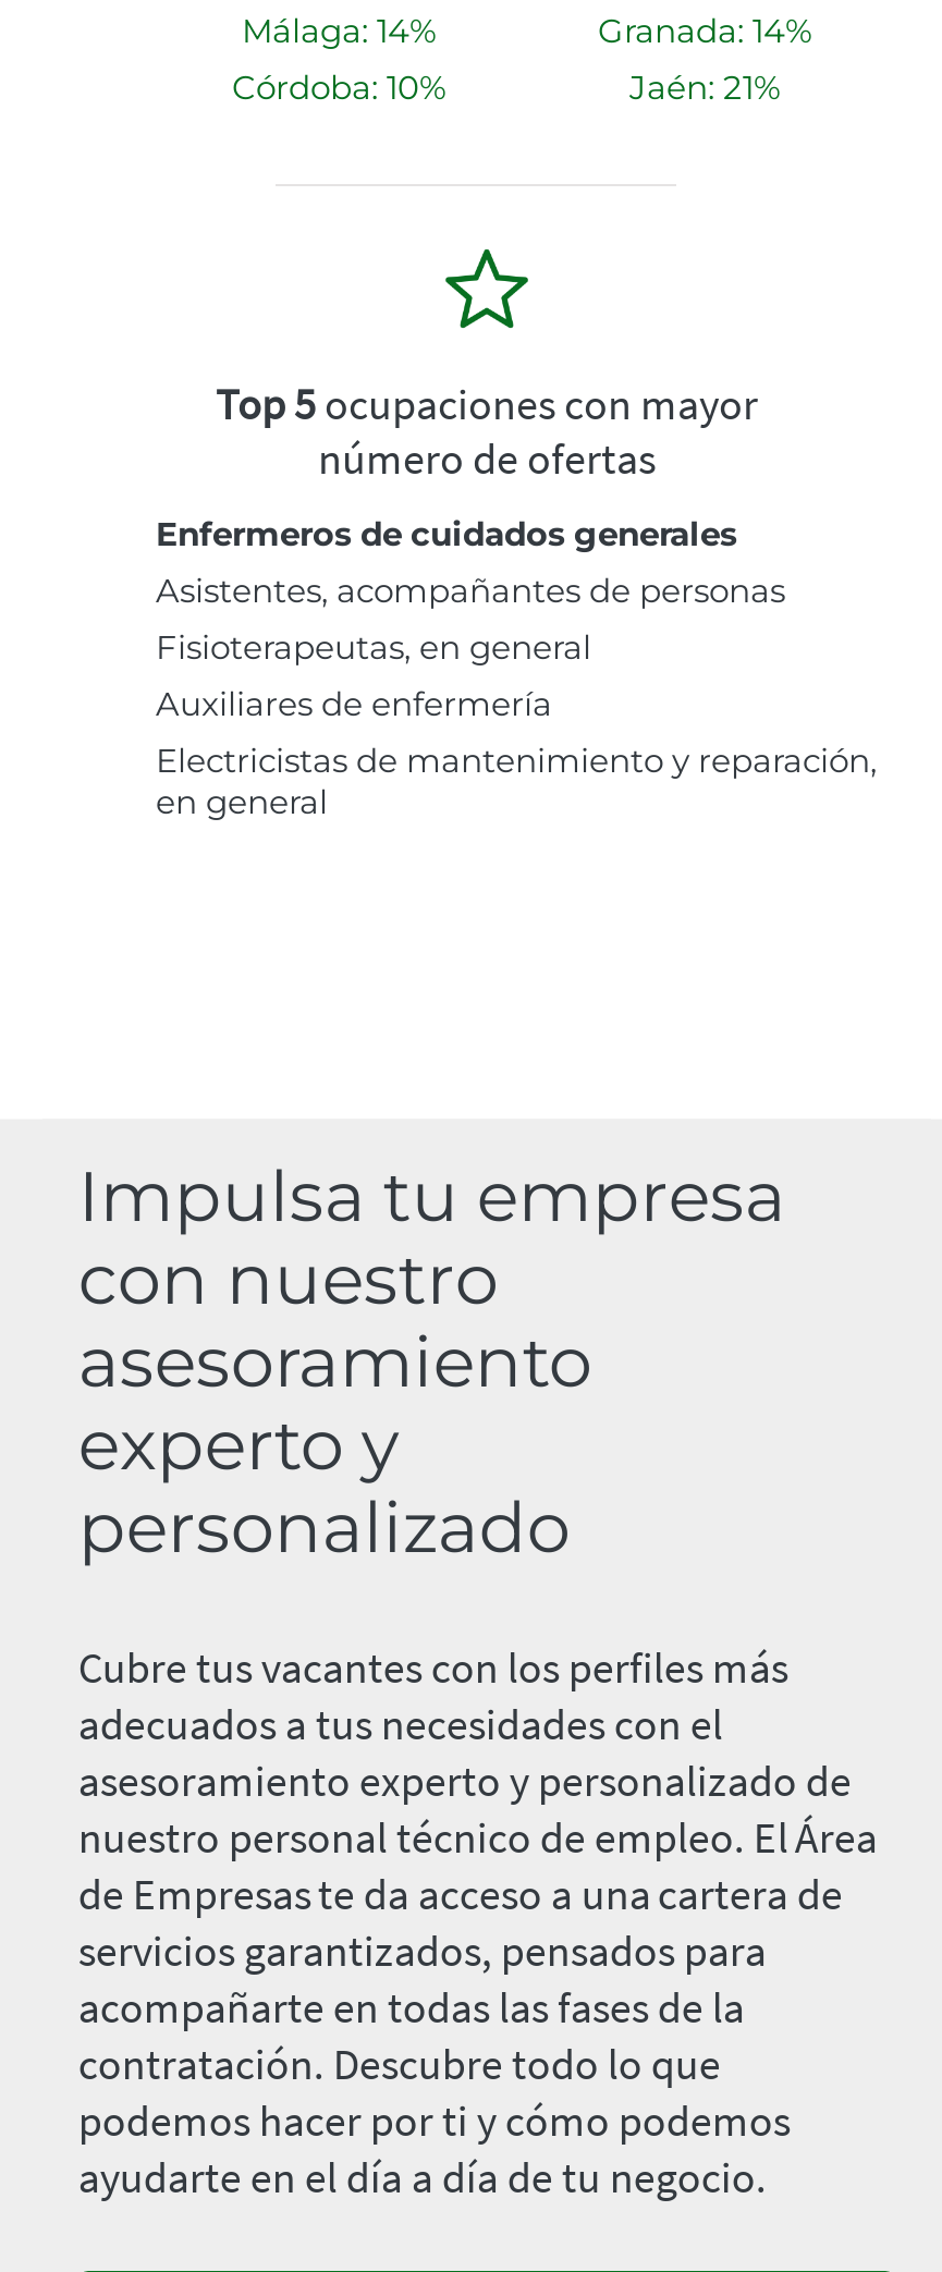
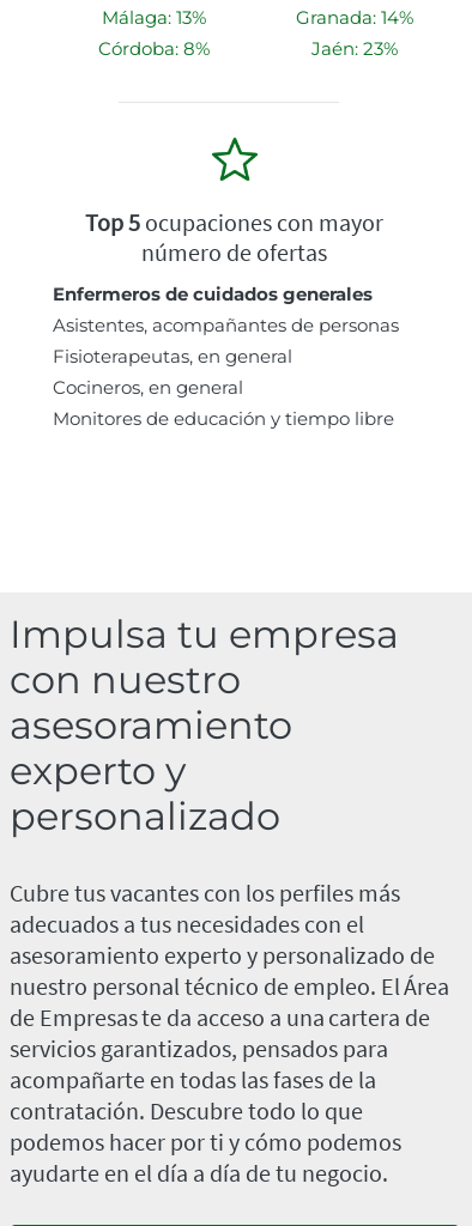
- Málaga: 14%
+ Málaga: 13%

- Córdoba: 10%
+ Córdoba: 8%

- Jaén: 21%
+ Jaén: 23%

- Auxiliares de enfermería
- Electricistas de mantenimiento y reparación,
- en general
+ Cocineros, en general
+ Monitores de educación y tiempo libre
